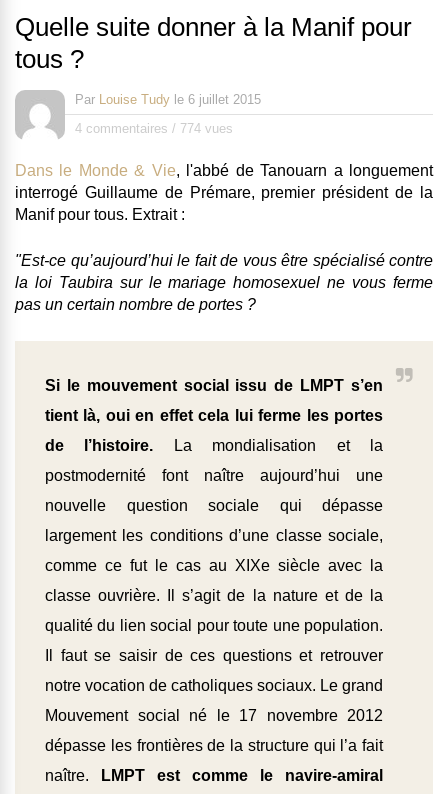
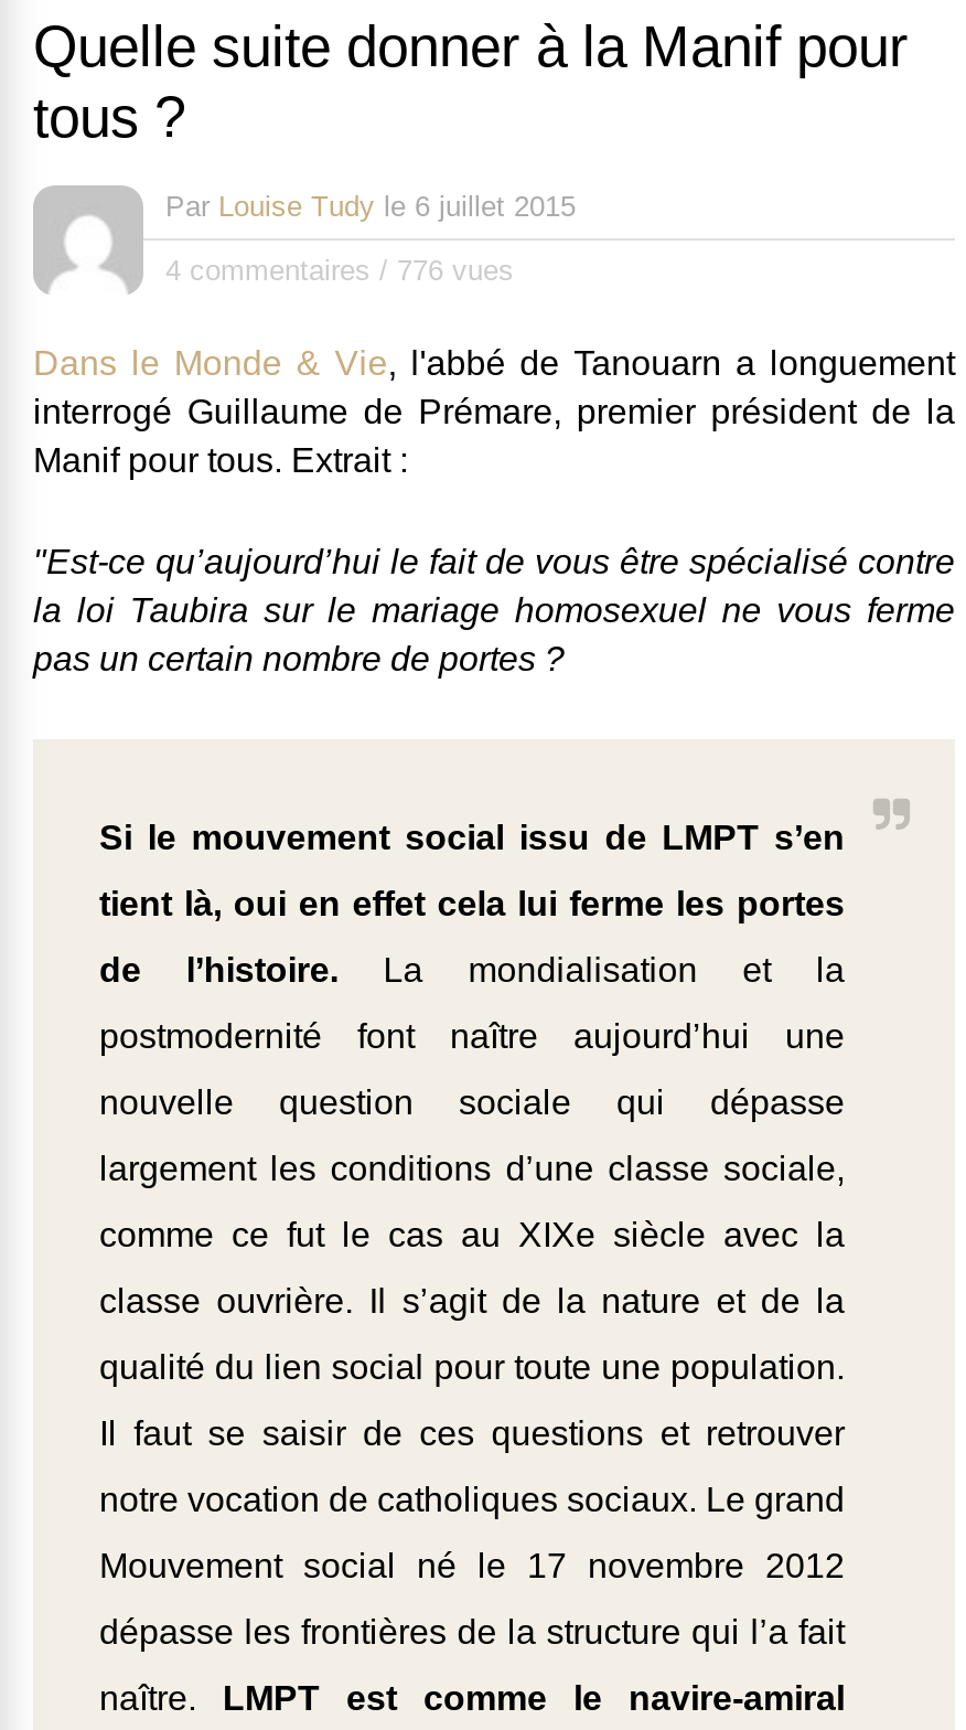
- 4 commentaires / 774 vues
+ 4 commentaires / 776 vues
